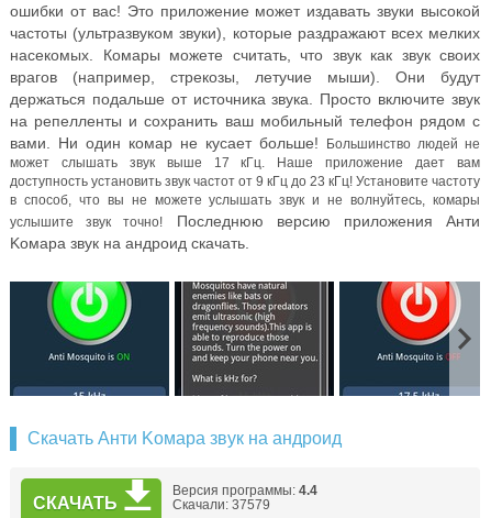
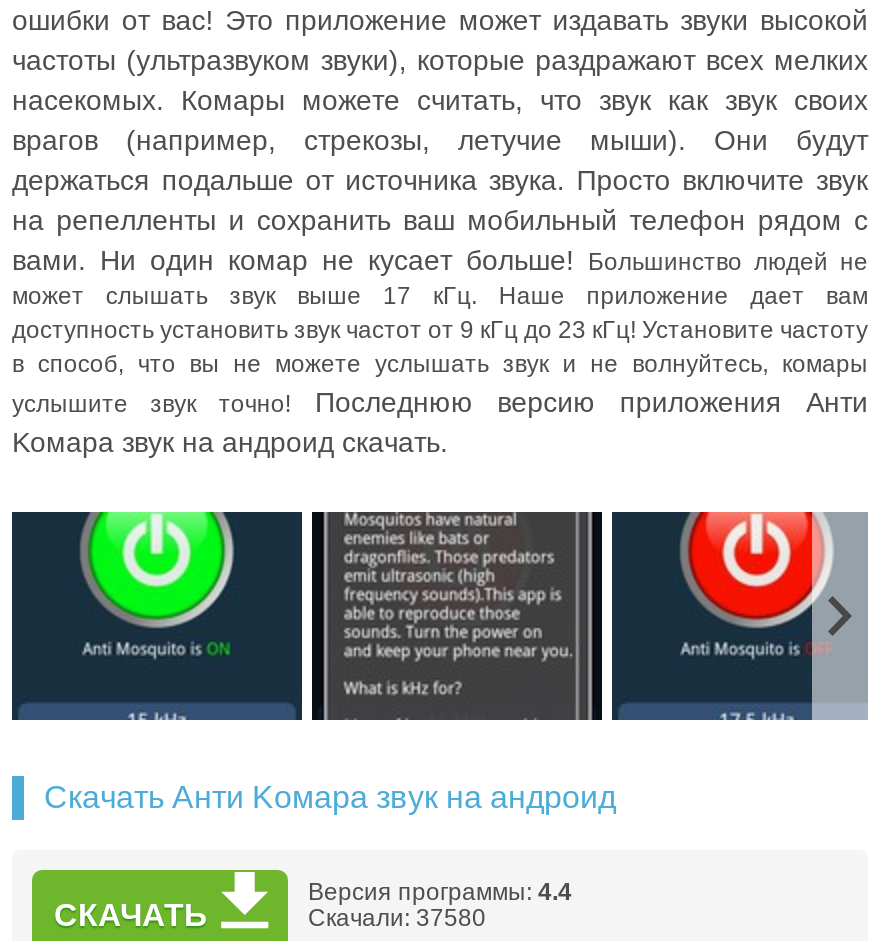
- Скачали: 37579
+ Скачали: 37580
